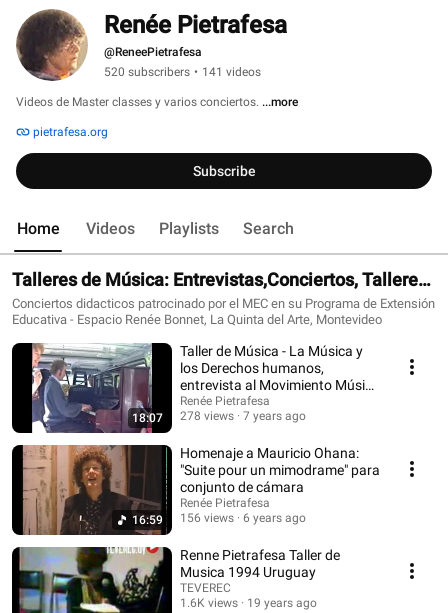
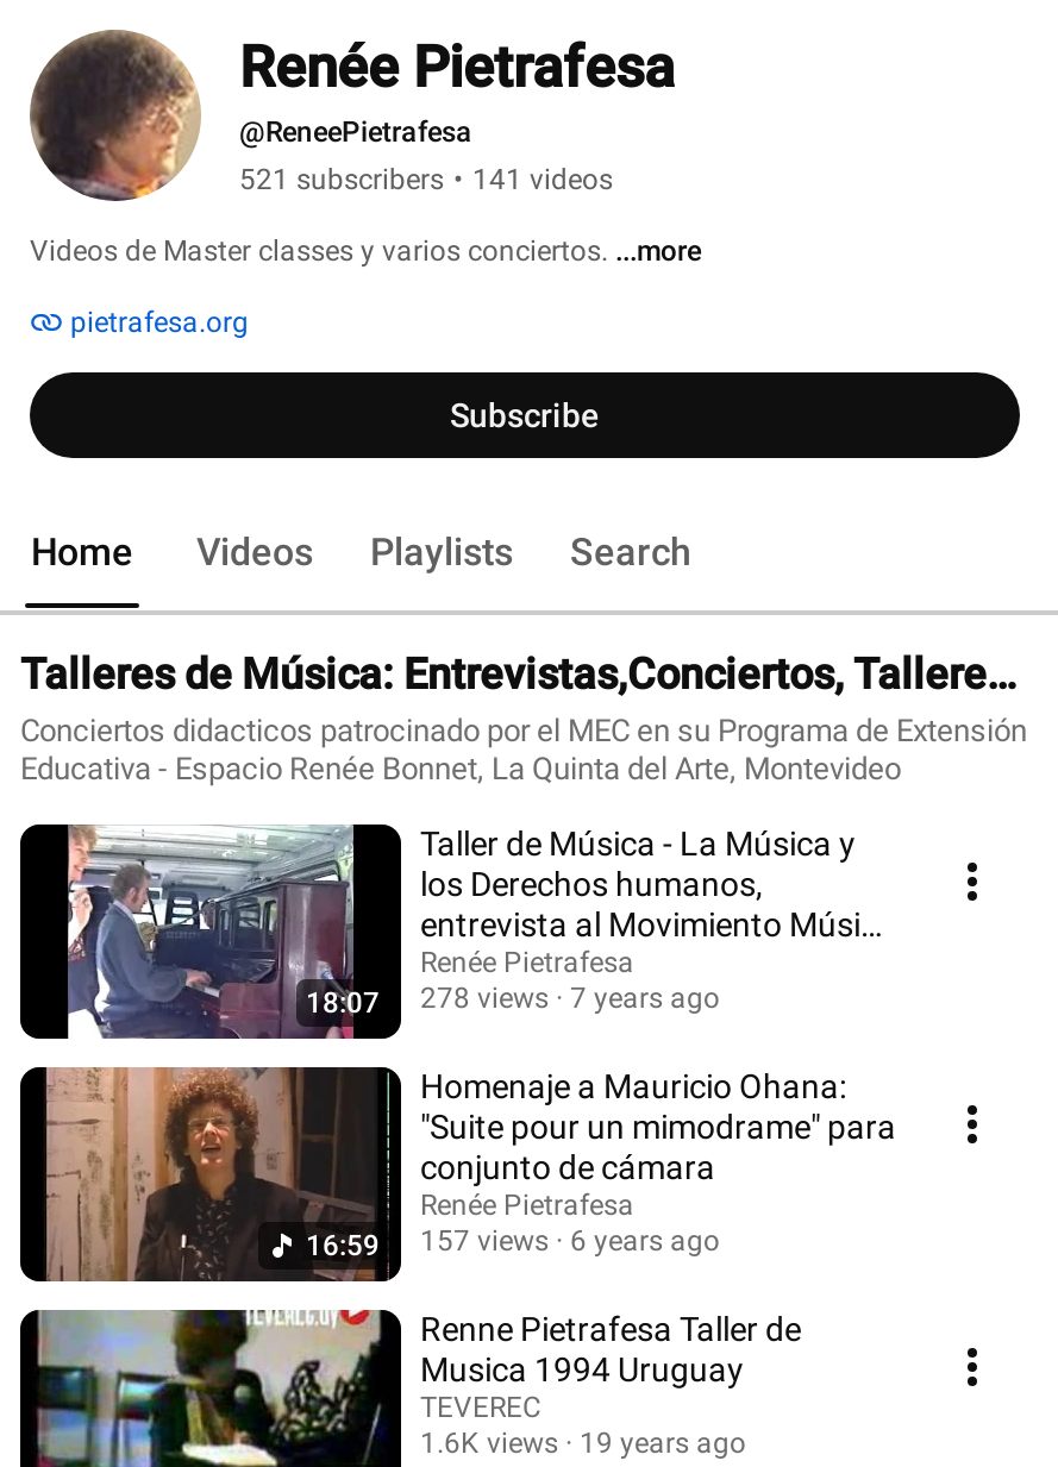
- 520 subscribers • 141 videos
+ 521 subscribers • 141 videos

- 16:59 156 views 6 years ago
+ 16:59 157 views 6 years ago
